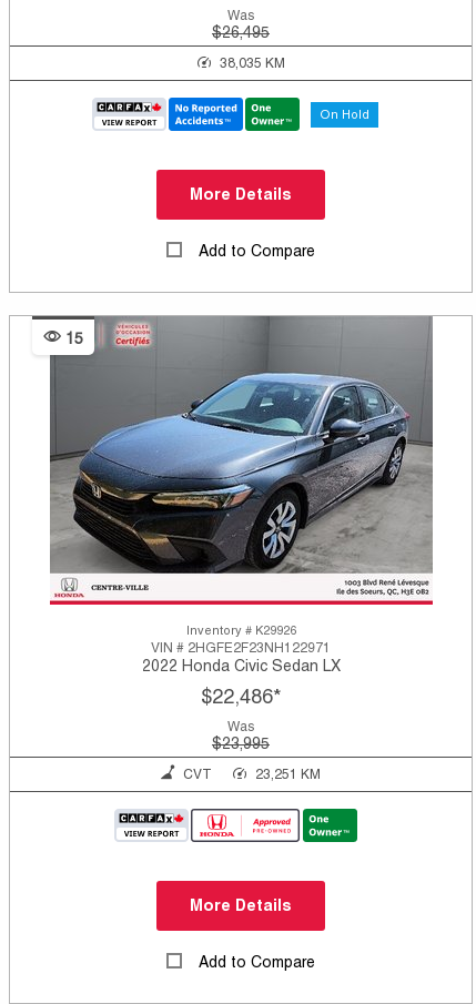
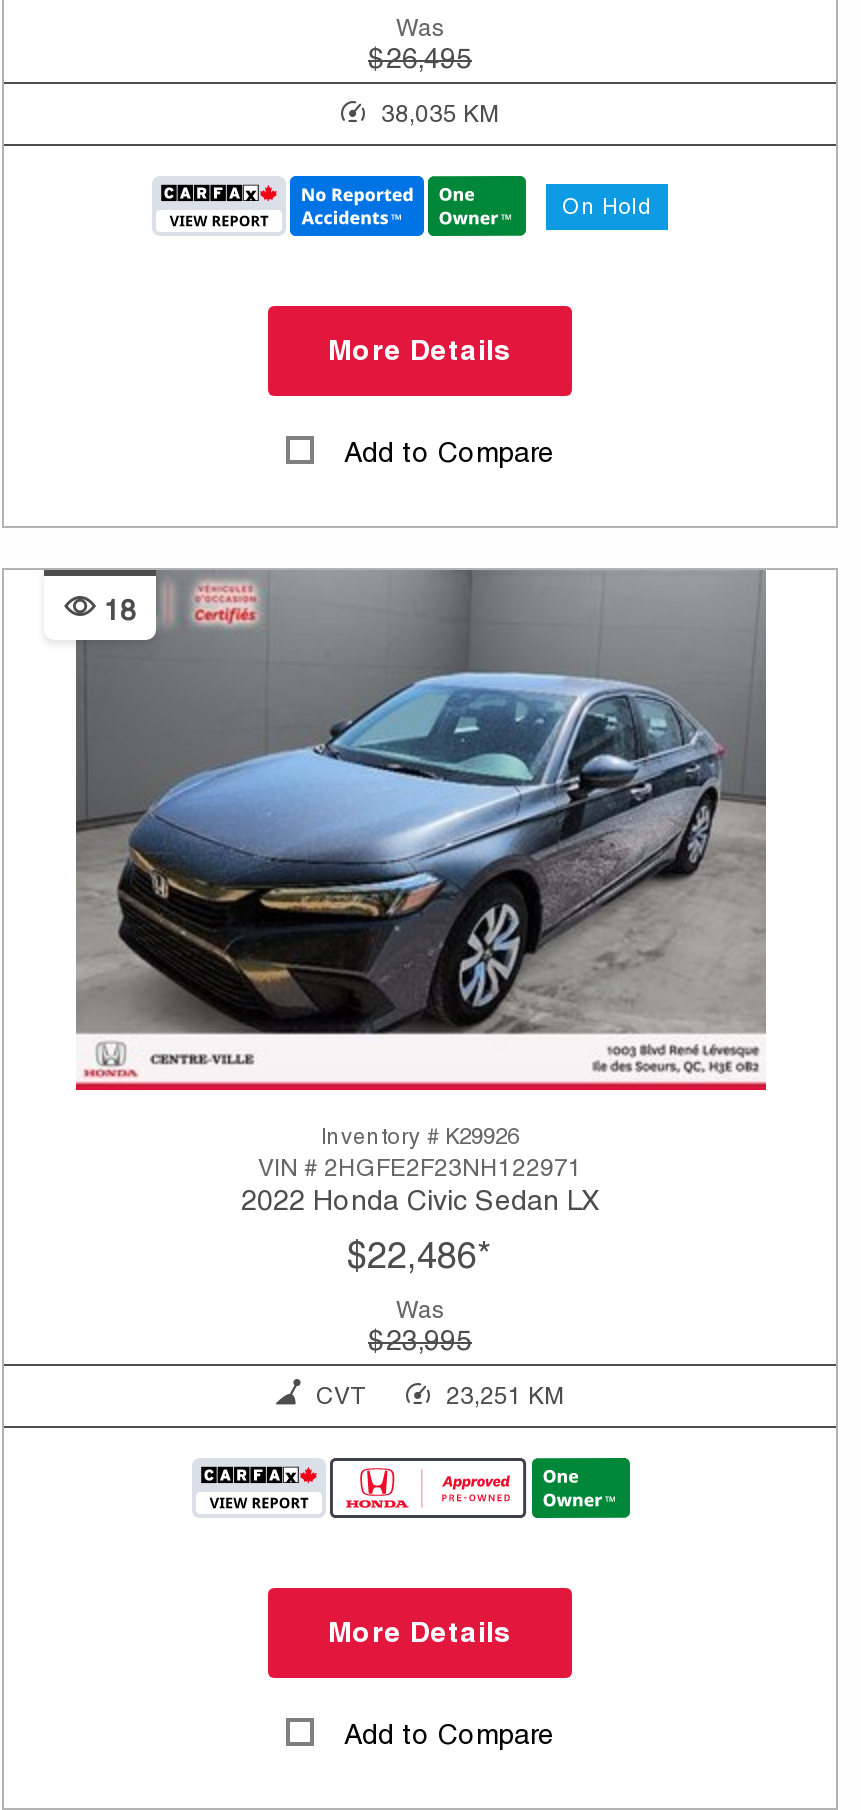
- 15
+ 18
